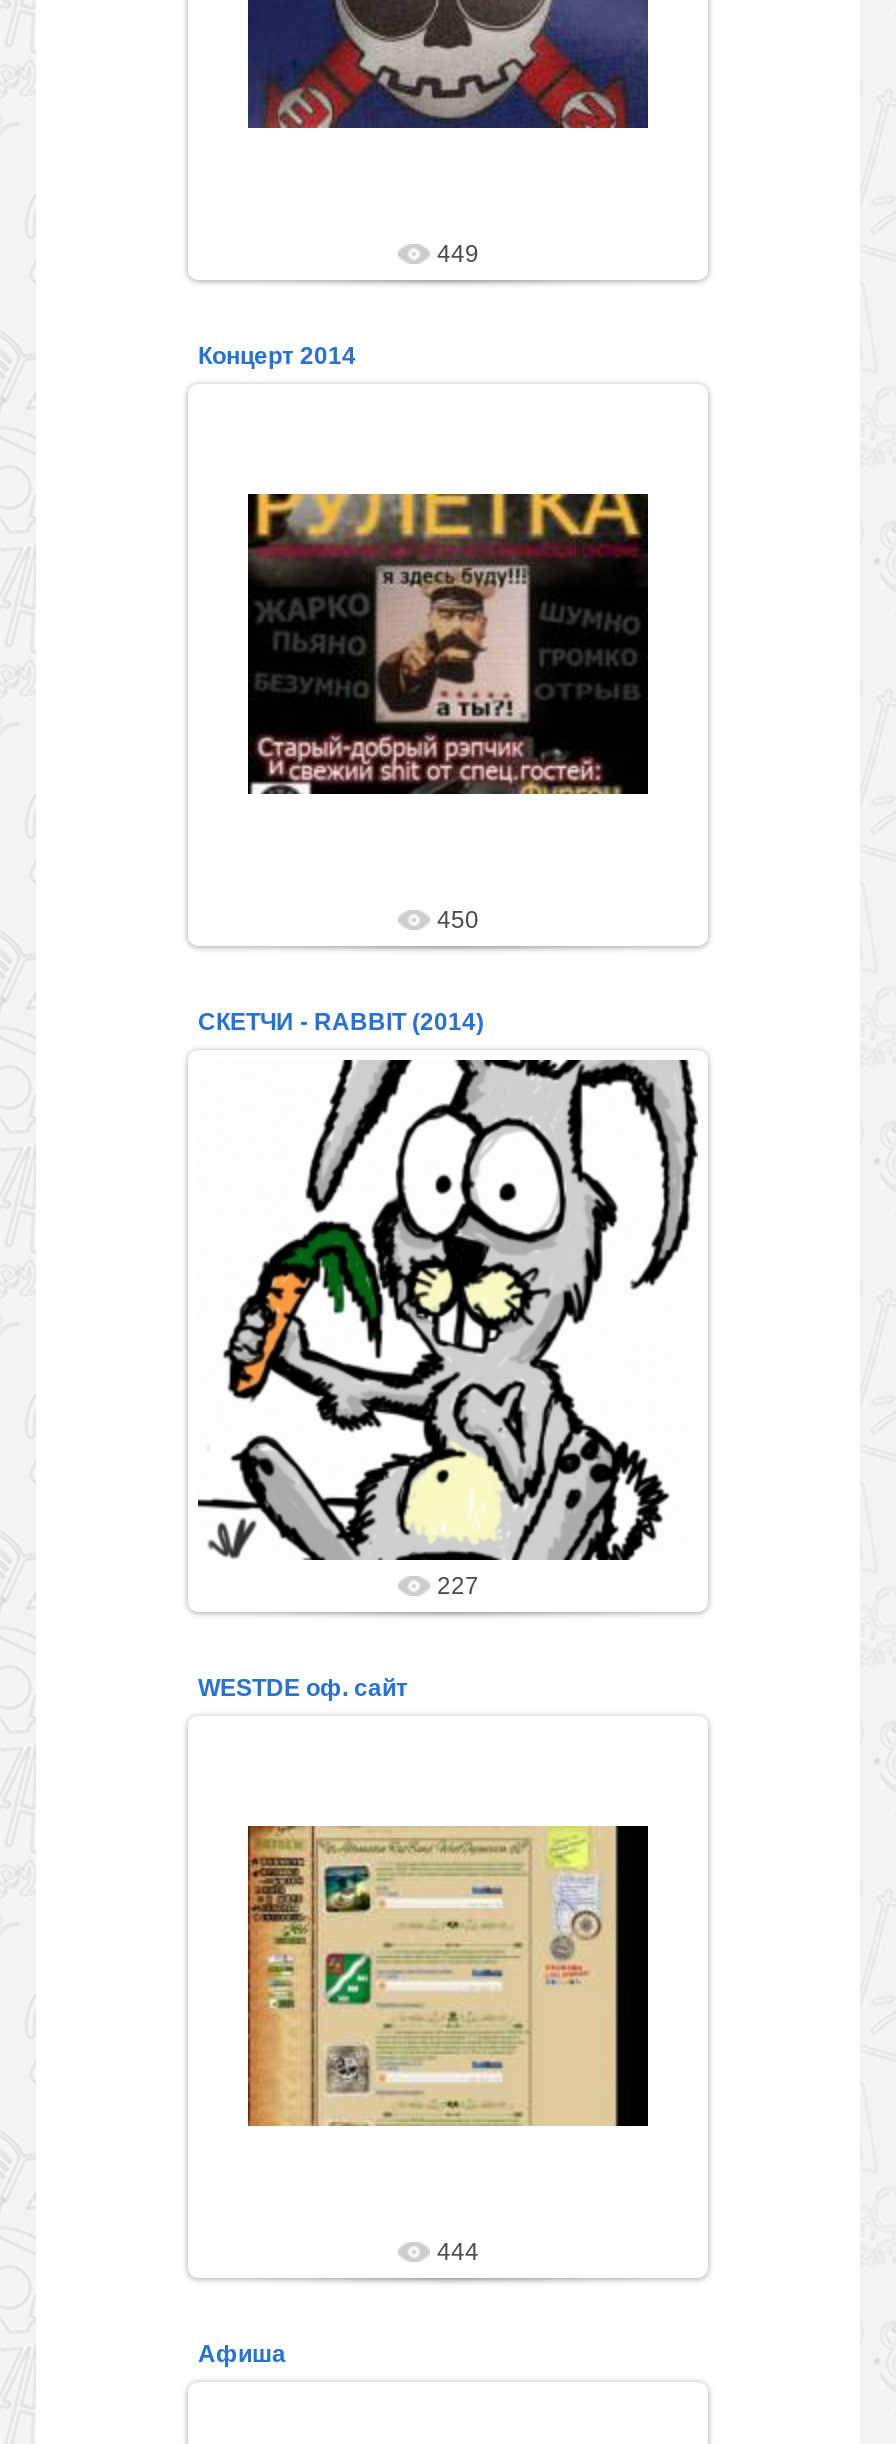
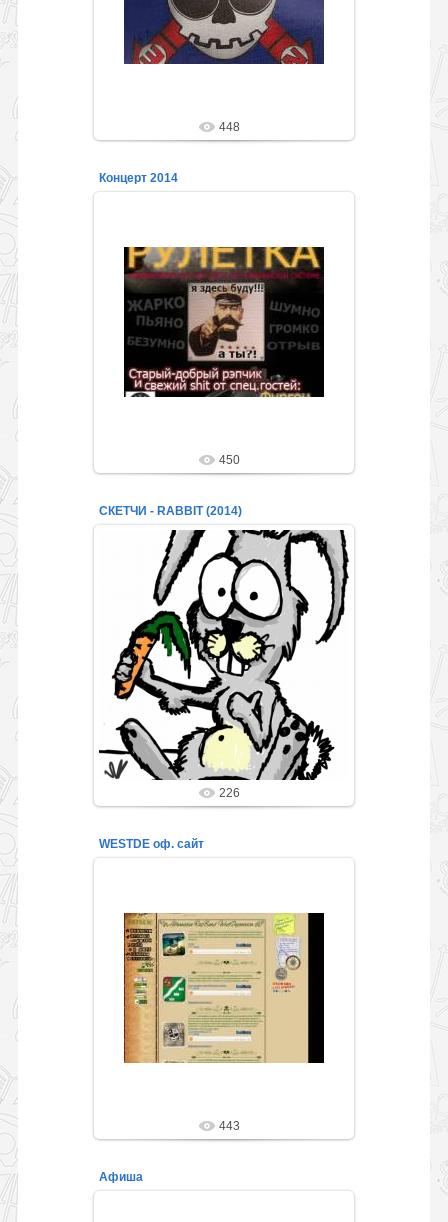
- 449
+ 448

- 227
+ 226

- 444
+ 443
